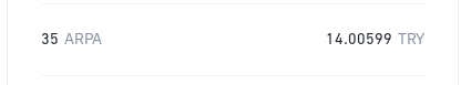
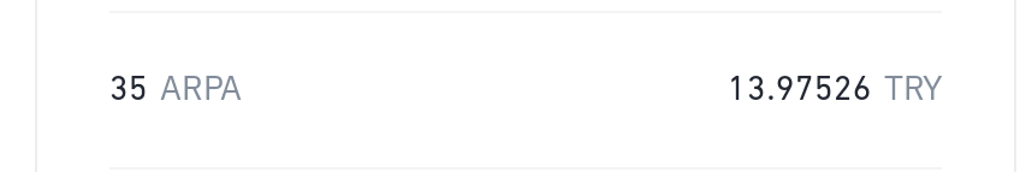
- 14.00599 TRY
+ 13.97526 TRY
